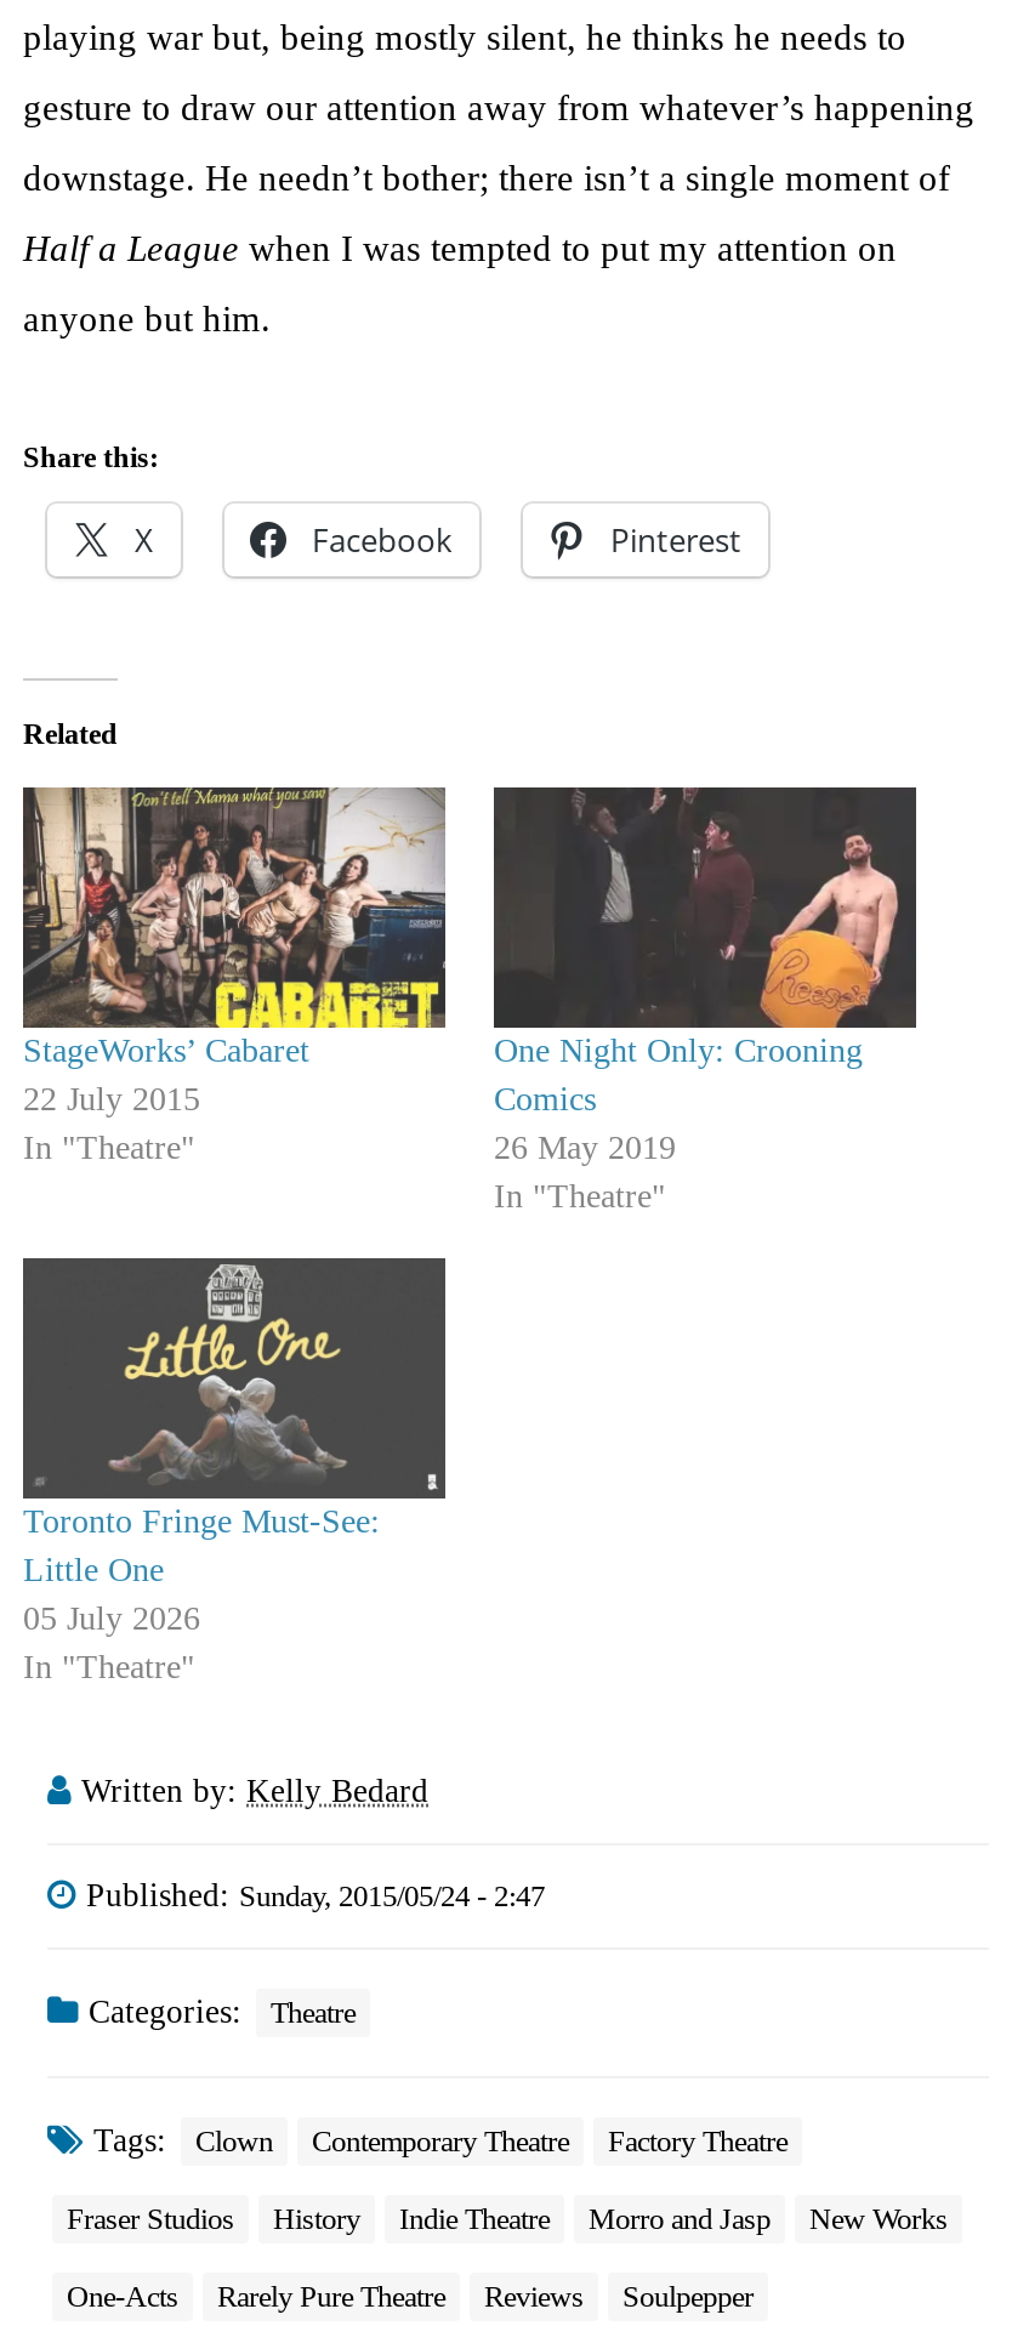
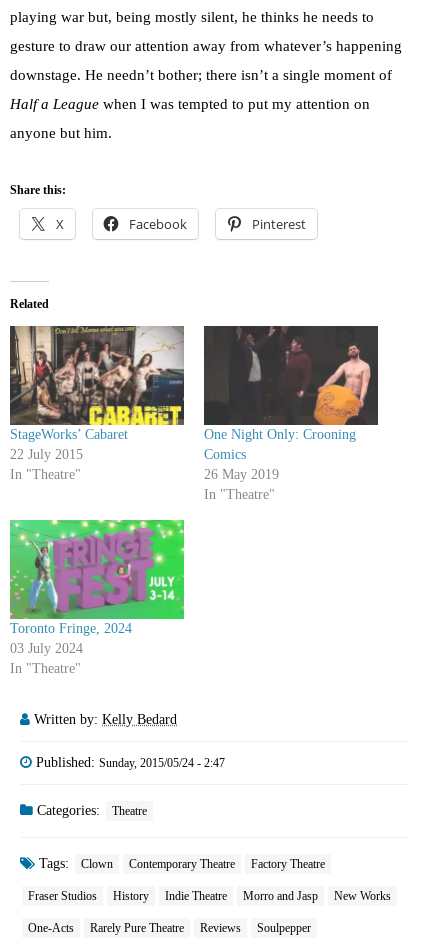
- [image]
- Toronto Fringe Must-See:
- Little One
- 05 July 2026
+ [image]
+ Toronto Fringe, 2024
+ 03 July 2024
